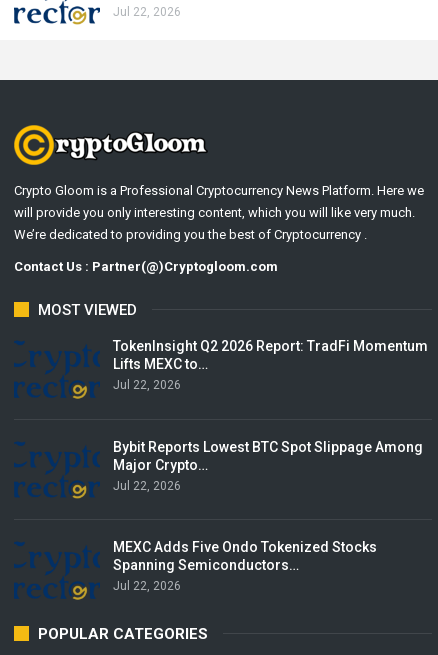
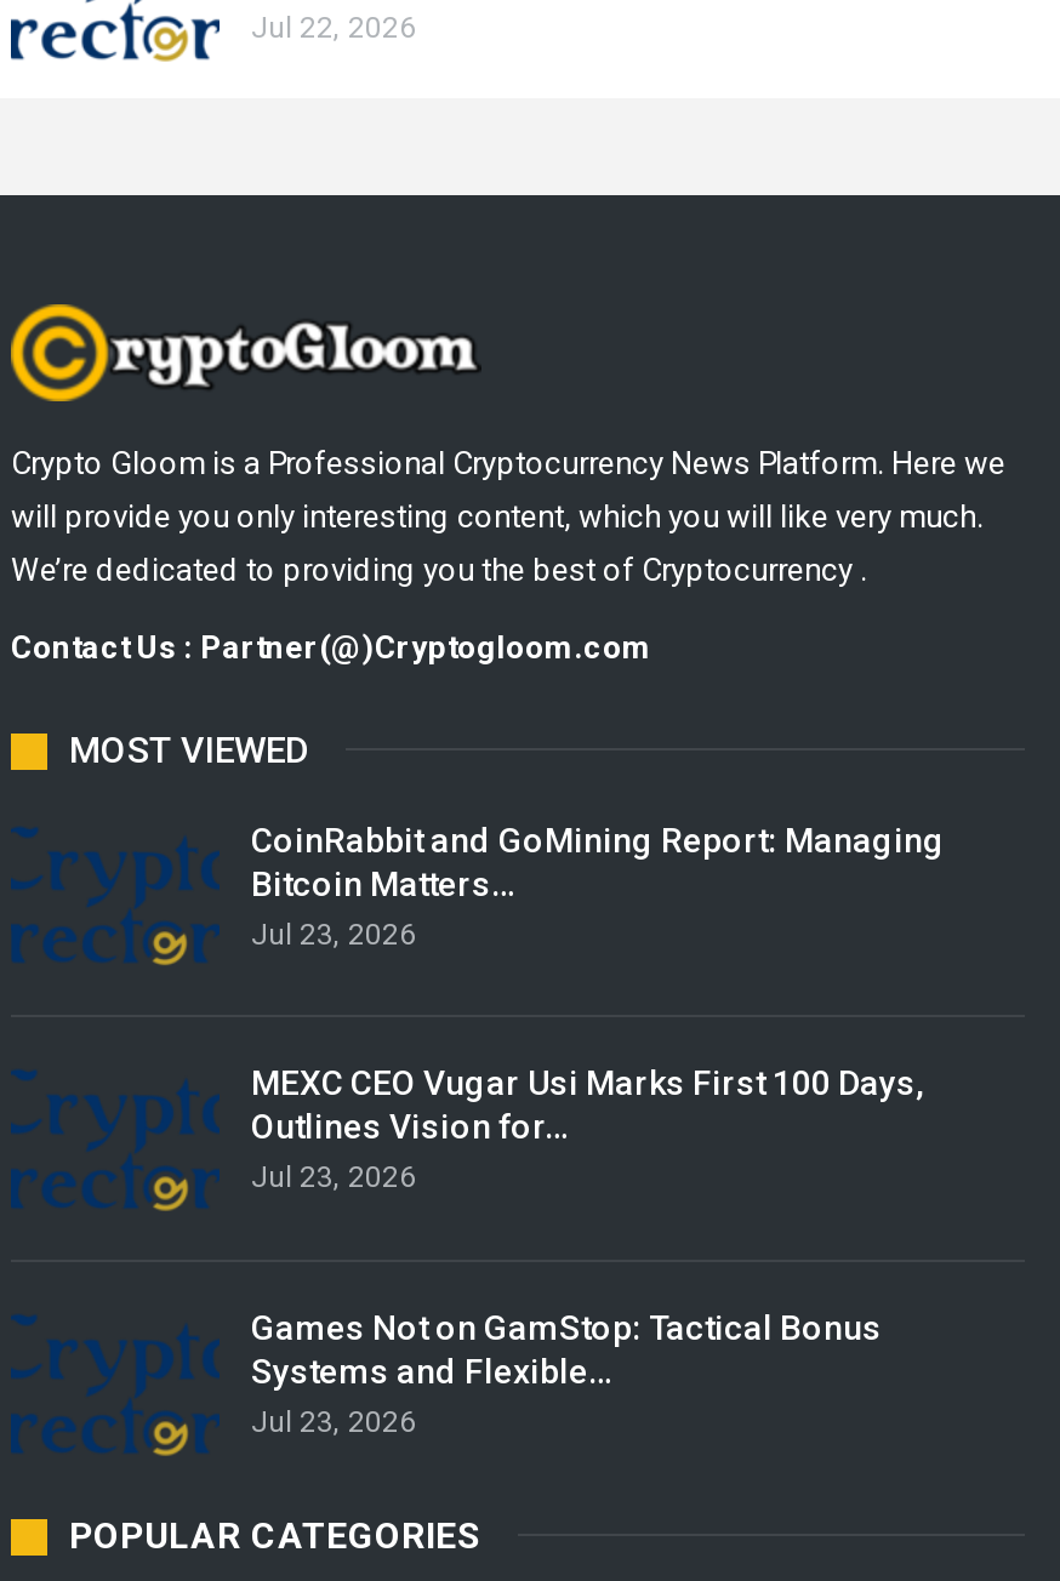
- TokenInsight Q2 2026 Report: TradFi Momentum
- Lifts MEXC to…
- Jul 22, 2026
+ CoinRabbit and GoMining Report: Managing
+ Bitcoin Matters…
+ Jul 23, 2026

- Bybit Reports Lowest BTC Spot Slippage Among
- Major Crypto…
- Jul 22, 2026
+ MEXC CEO Vugar Usi Marks First 100 Days,
+ Outlines Vision for…
+ Jul 23, 2026

- MEXC Adds Five Ondo Tokenized Stocks
- Spanning Semiconductors…
- Jul 22, 2026
+ Games Not on GamStop: Tactical Bonus
+ Systems and Flexible…
+ Jul 23, 2026
